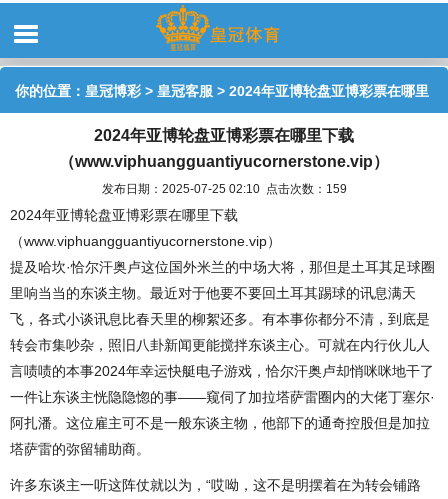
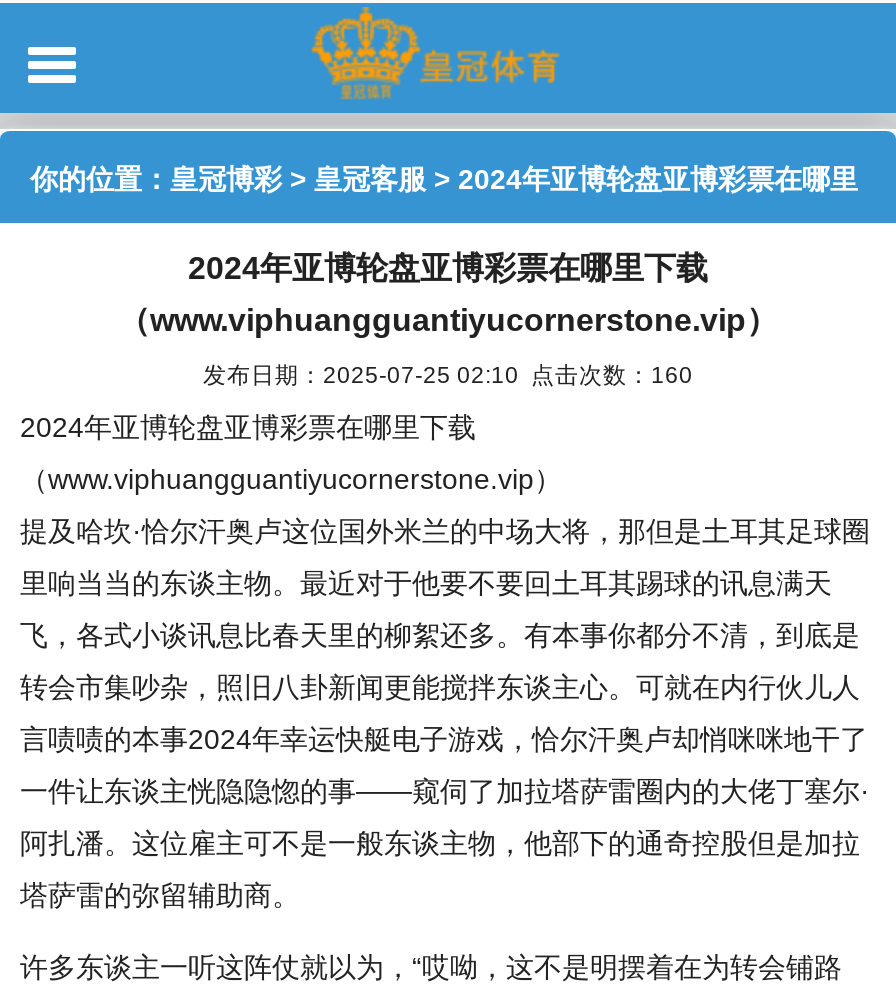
- 发布日期：2025-07-25 02:10 点击次数：159
+ 发布日期：2025-07-25 02:10 点击次数：160
